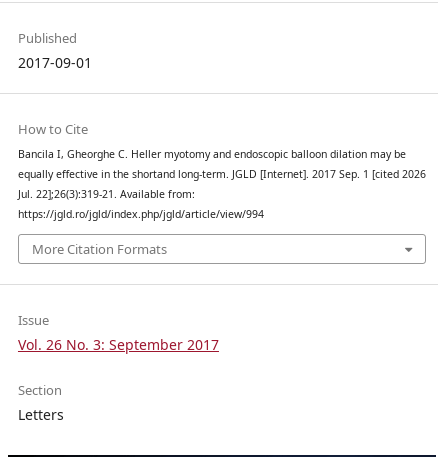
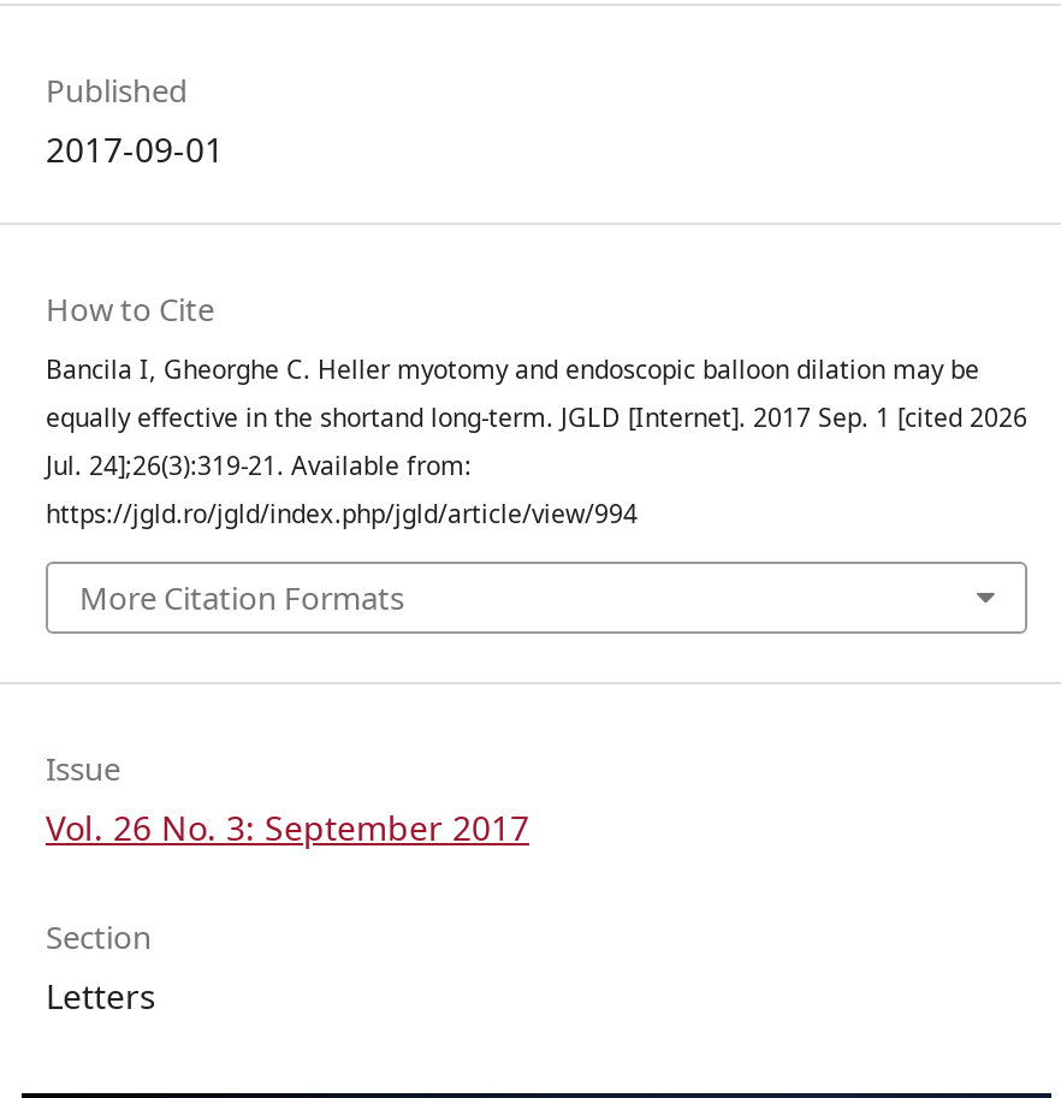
- Jul. 22];26(3):319-21. Available from:
+ Jul. 24];26(3):319-21. Available from:
